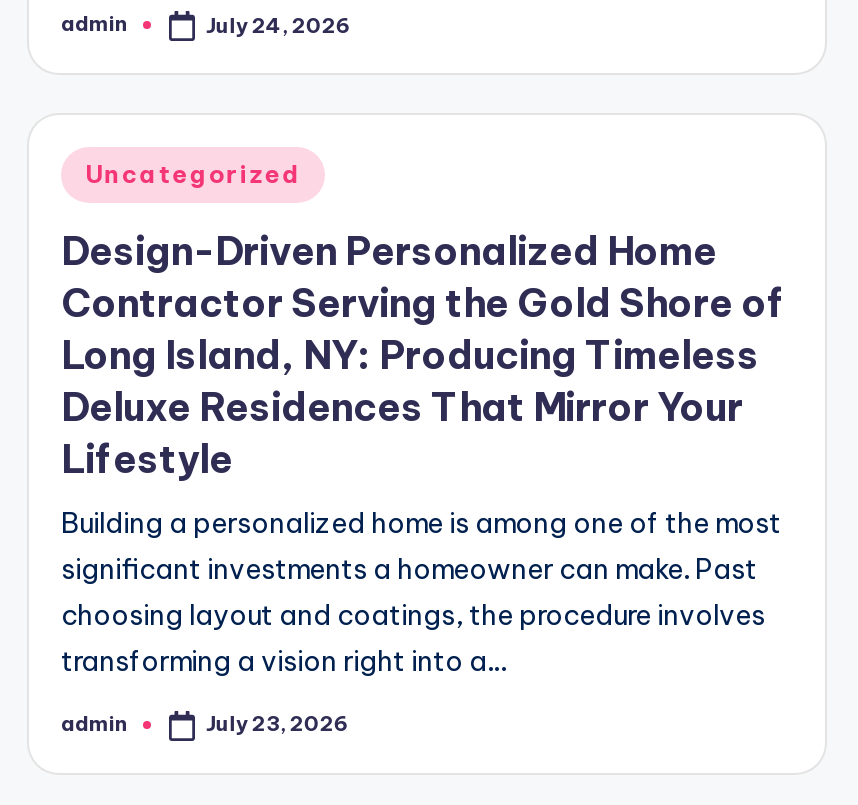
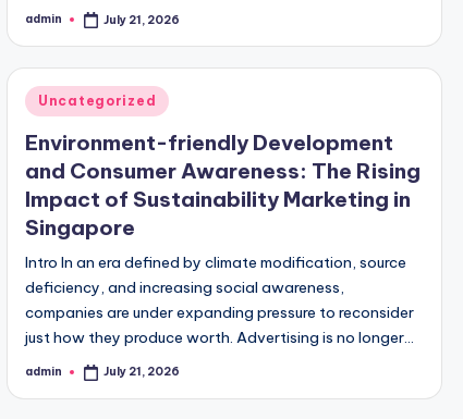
- July 24, 2026
+ July 21, 2026

- Design-Driven Personalized Home
- Contractor Serving the Gold Shore of
- Long Island, NY: Producing Timeless
- Deluxe Residences That Mirror Your
- Lifestyle
+ Environment-friendly Development
+ and Consumer Awareness: The Rising
+ Impact of Sustainability Marketing in
+ Singapore

- Building a personalized home is among one of the most
- significant investments a homeowner can make. Past
- choosing layout and coatings, the procedure involves
- transforming a vision right into a…
+ Intro In an era defined by climate modification, source
+ deficiency, and increasing social awareness,
+ companies are under expanding pressure to reconsider
+ just how they produce worth. Advertising is no longer…

- July 23, 2026
+ July 21, 2026
